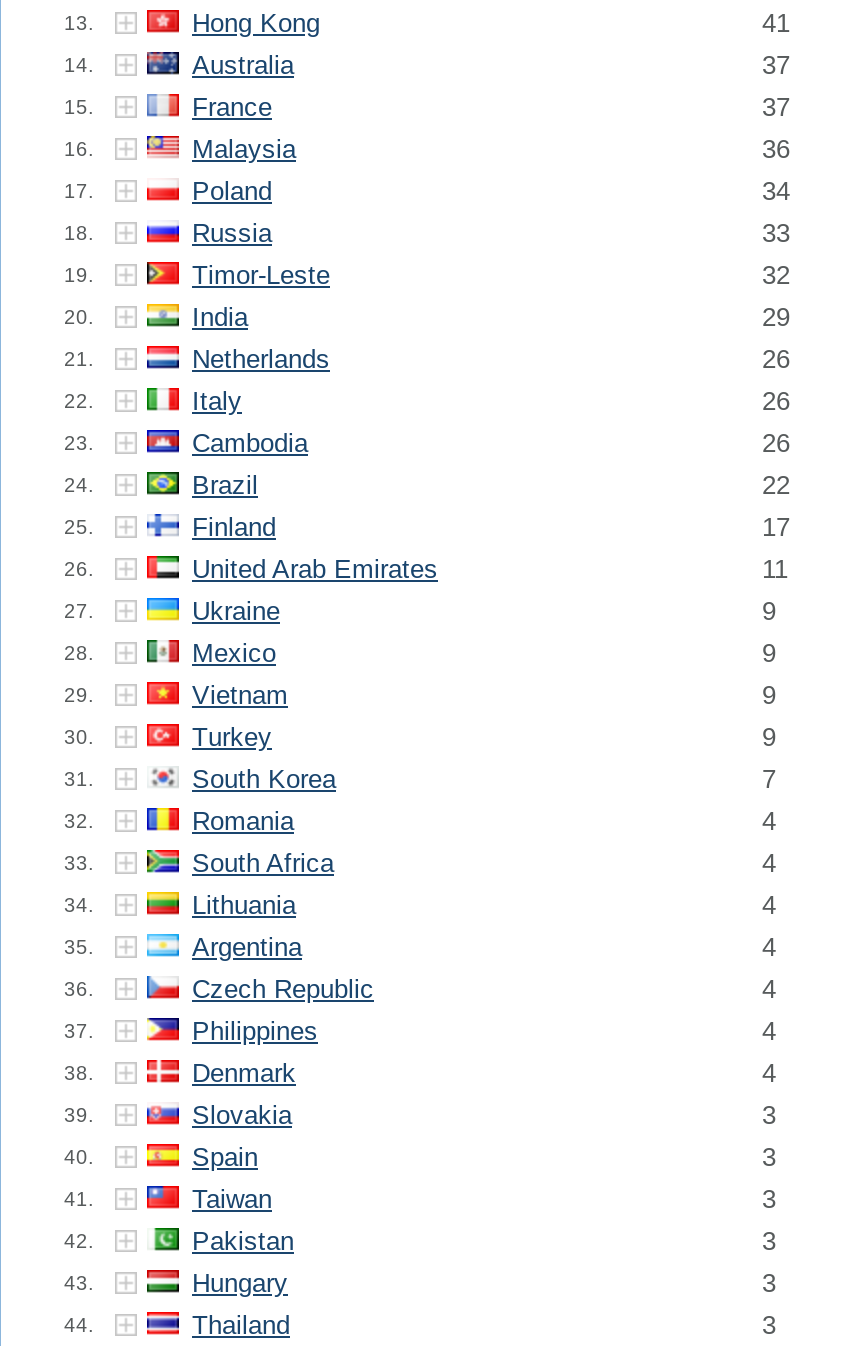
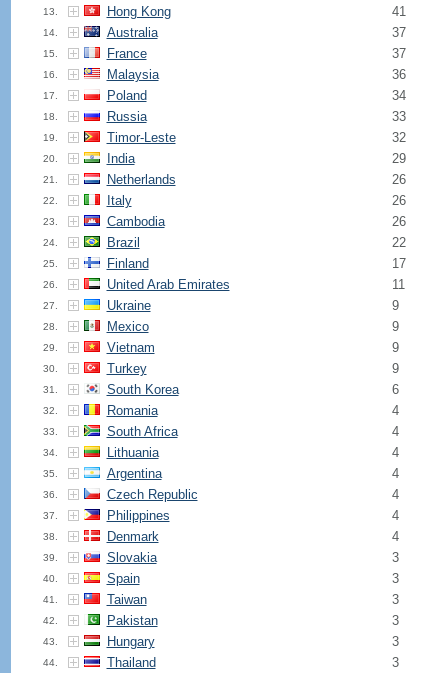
- 7
+ 6
